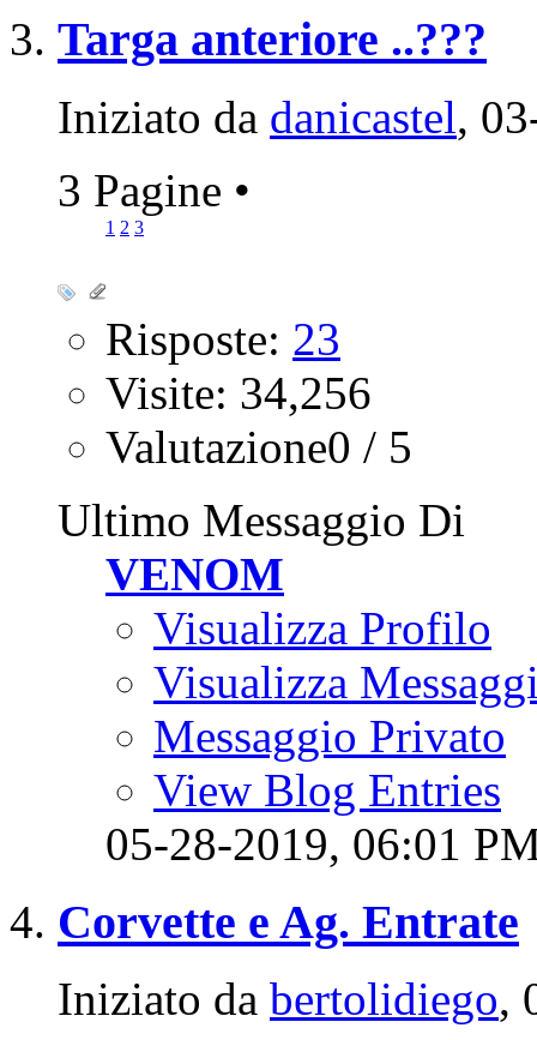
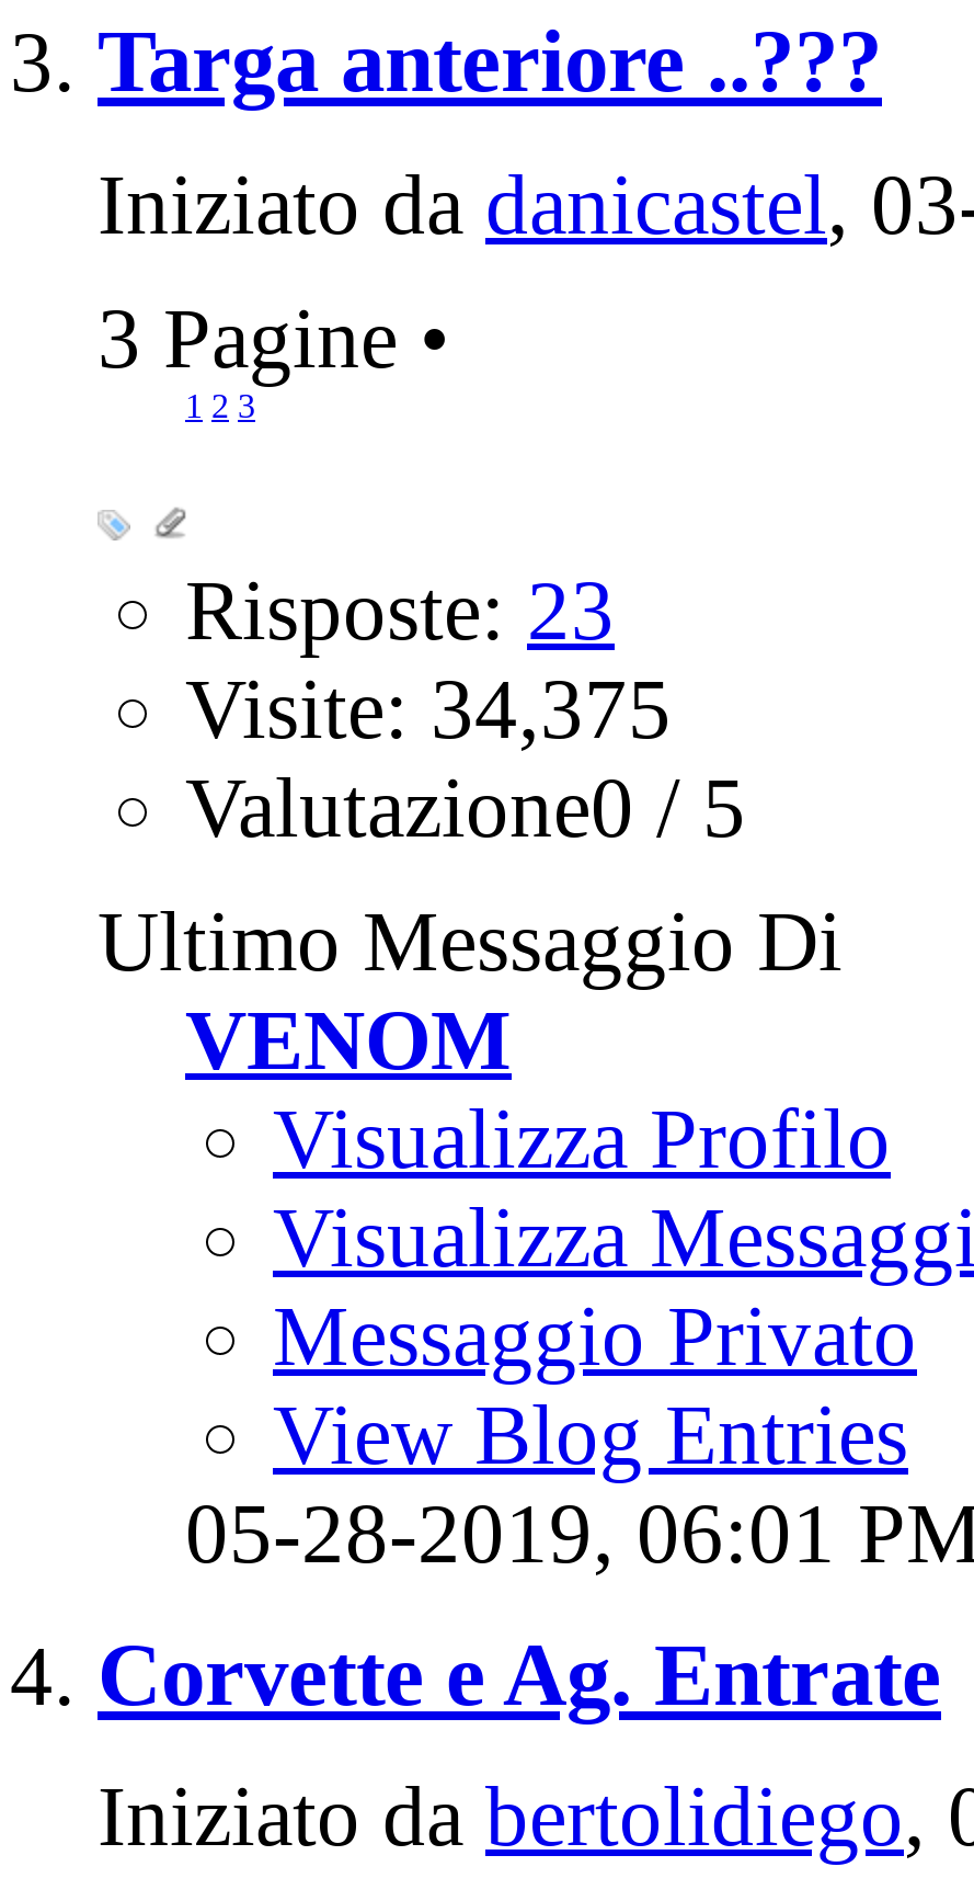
- Visite: 34,256
+ Visite: 34,375
